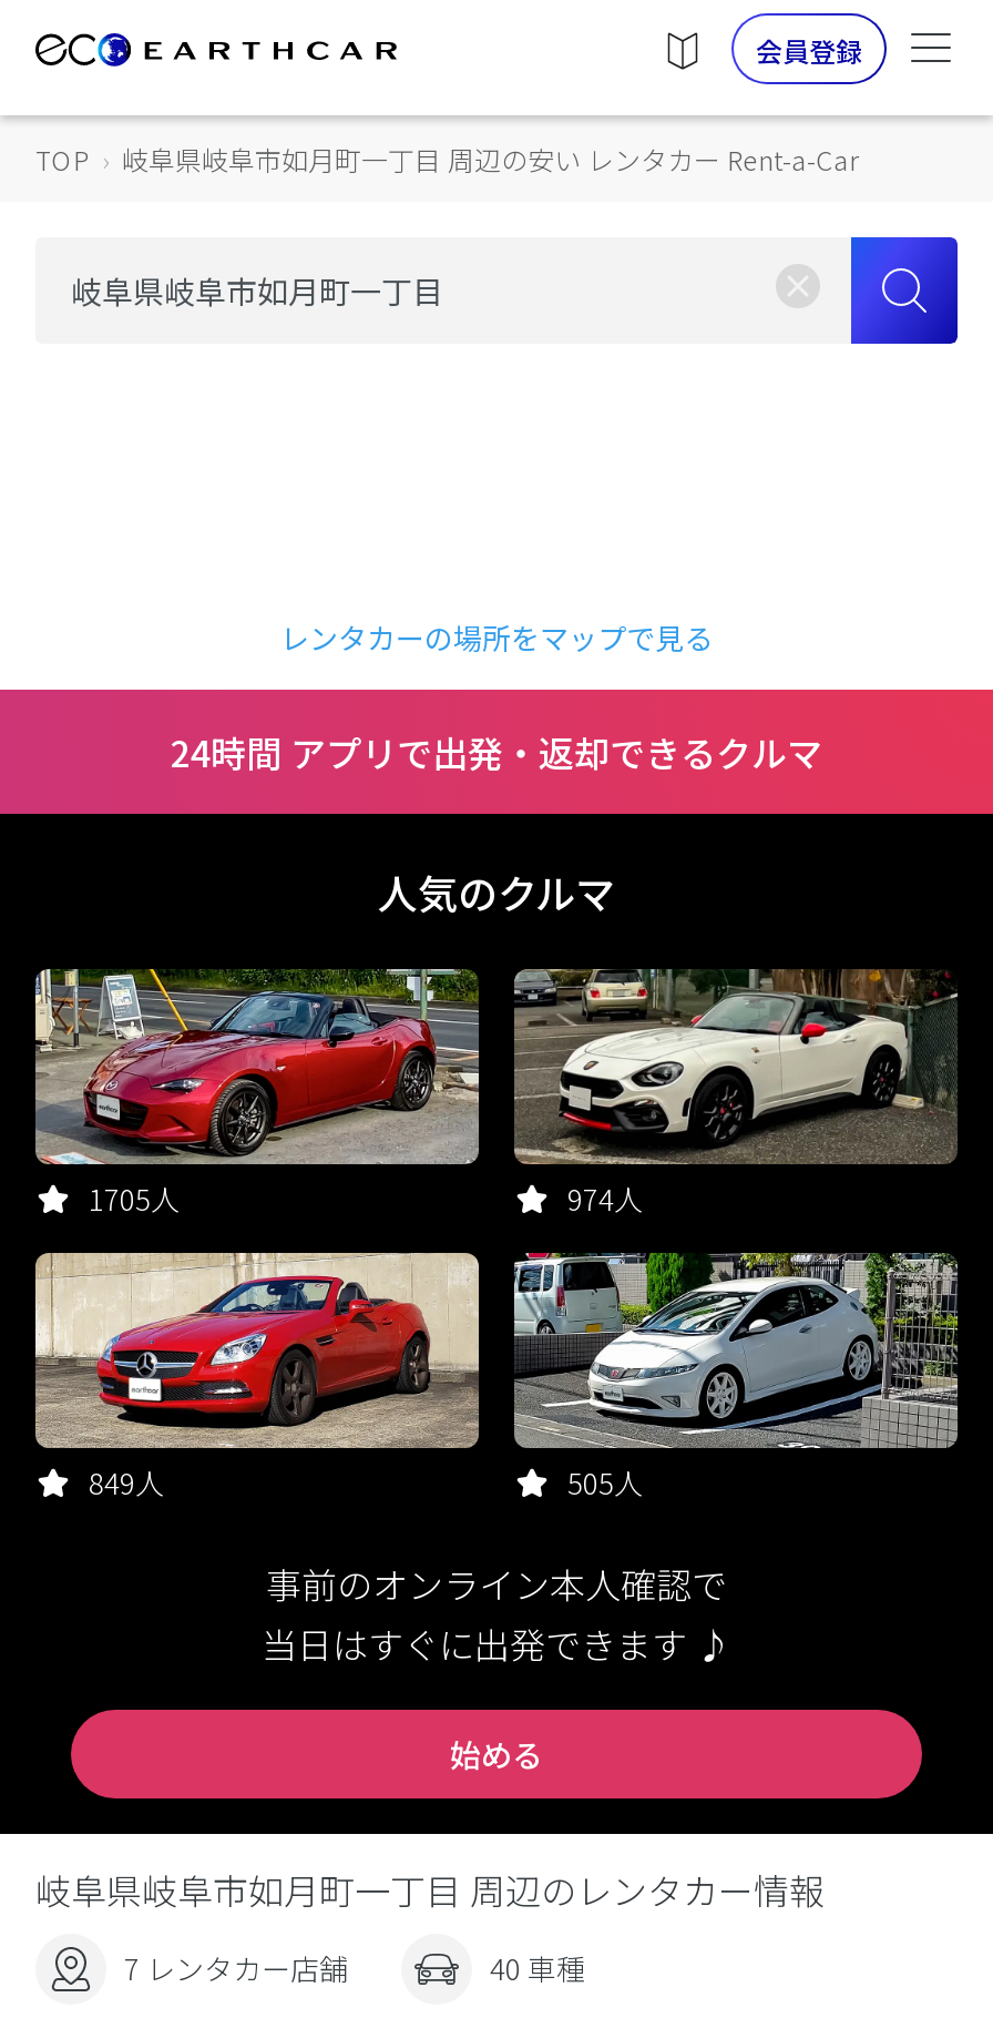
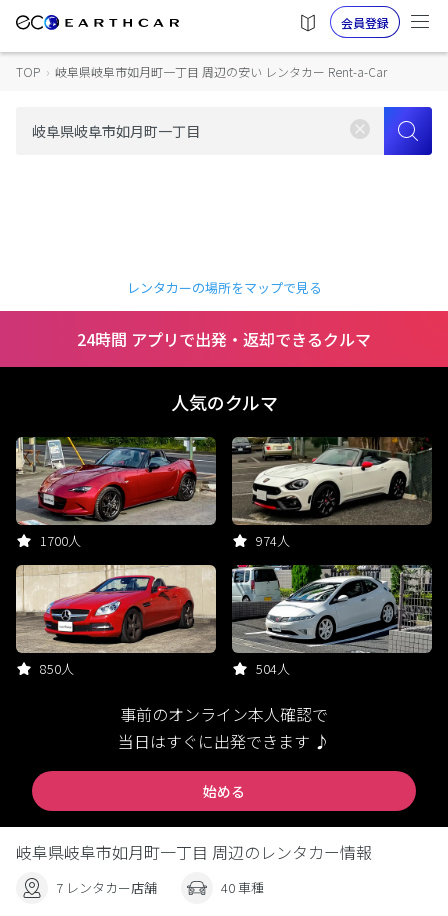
- 1705人
+ 1700人

- 849人
+ 850人

- 505人
+ 504人
